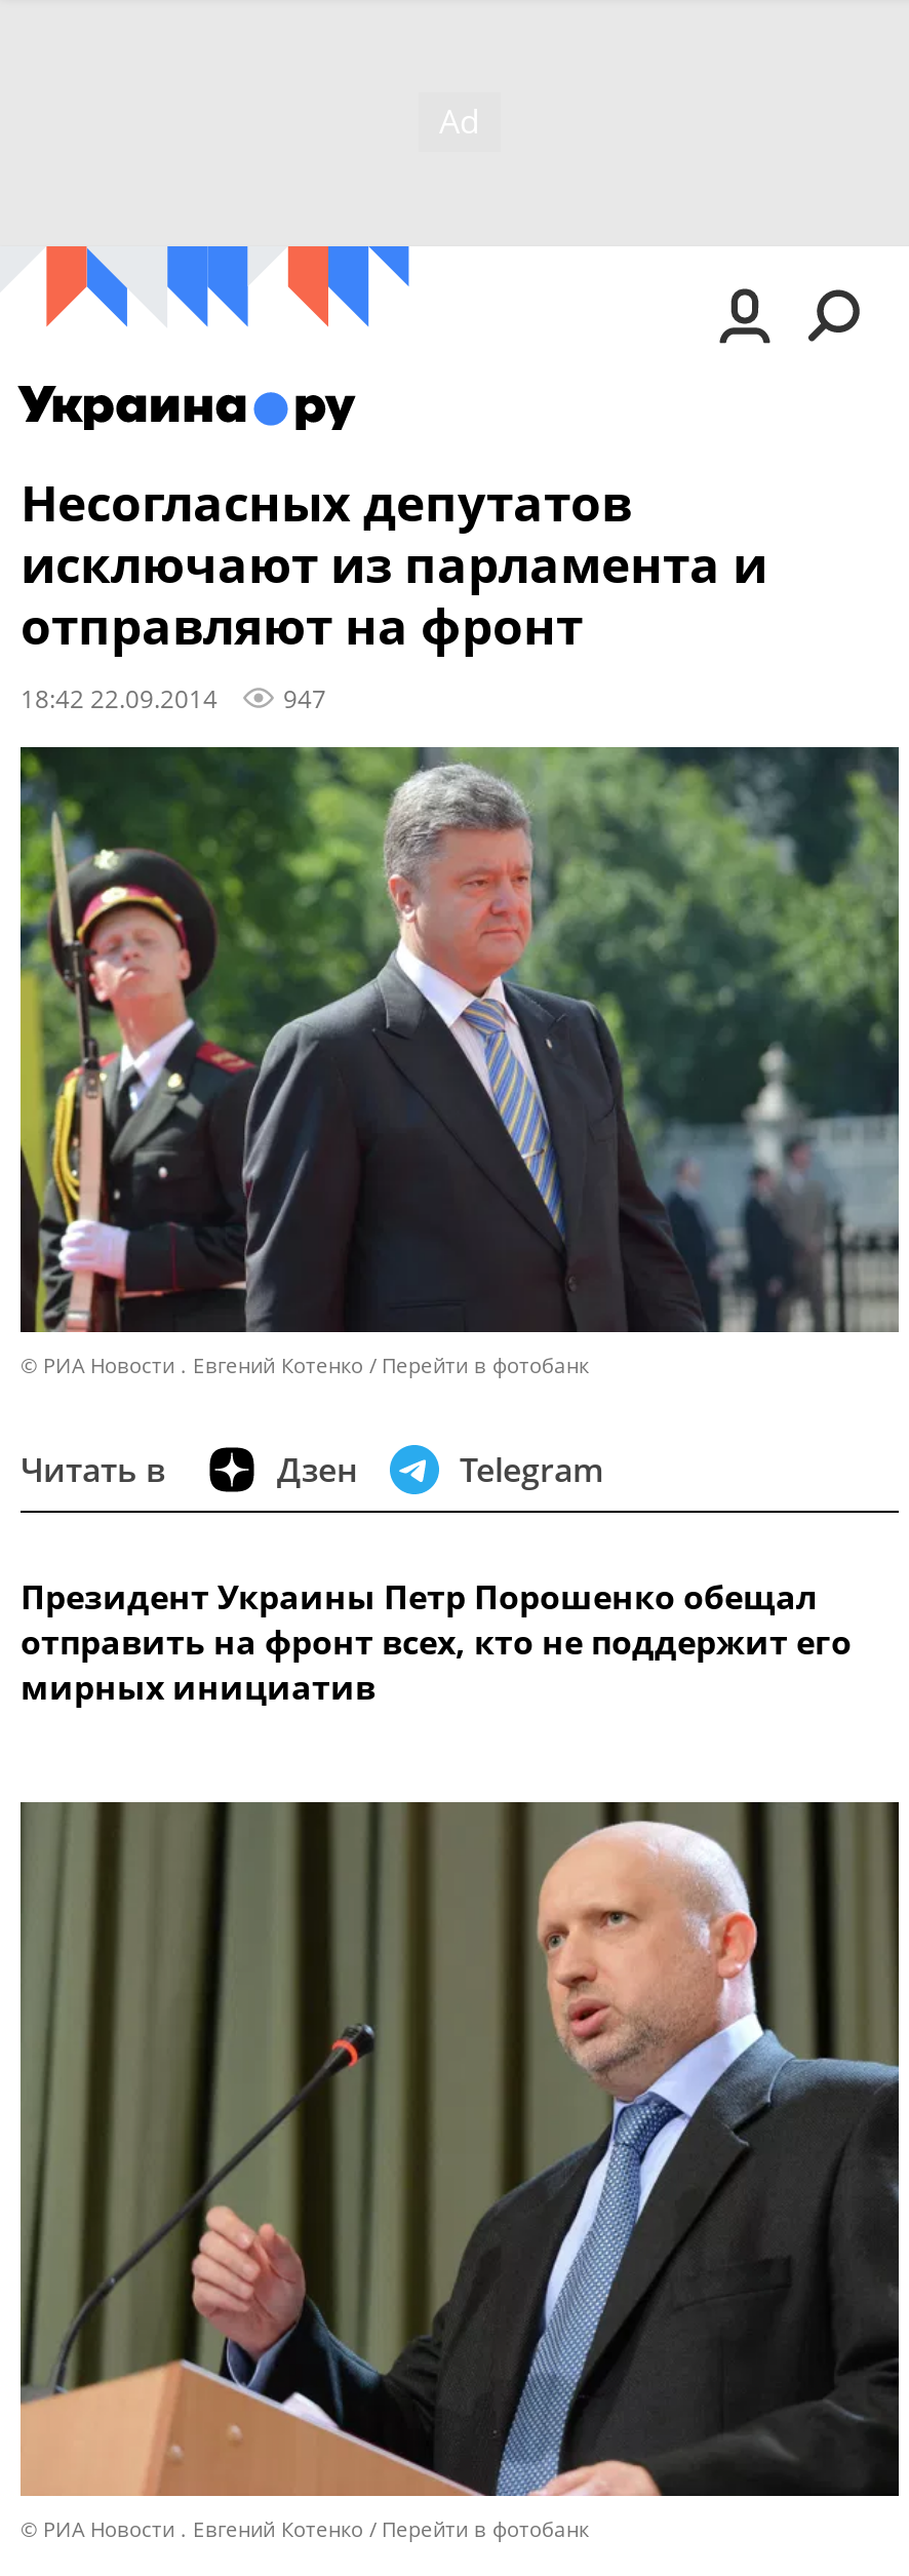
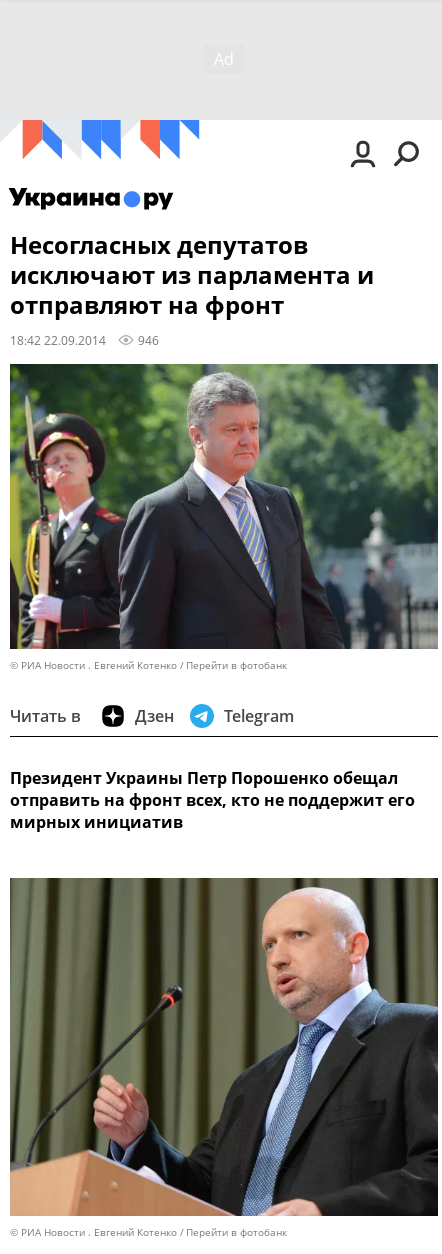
- 18:42 22.09.2014 947
+ 18:42 22.09.2014 946
